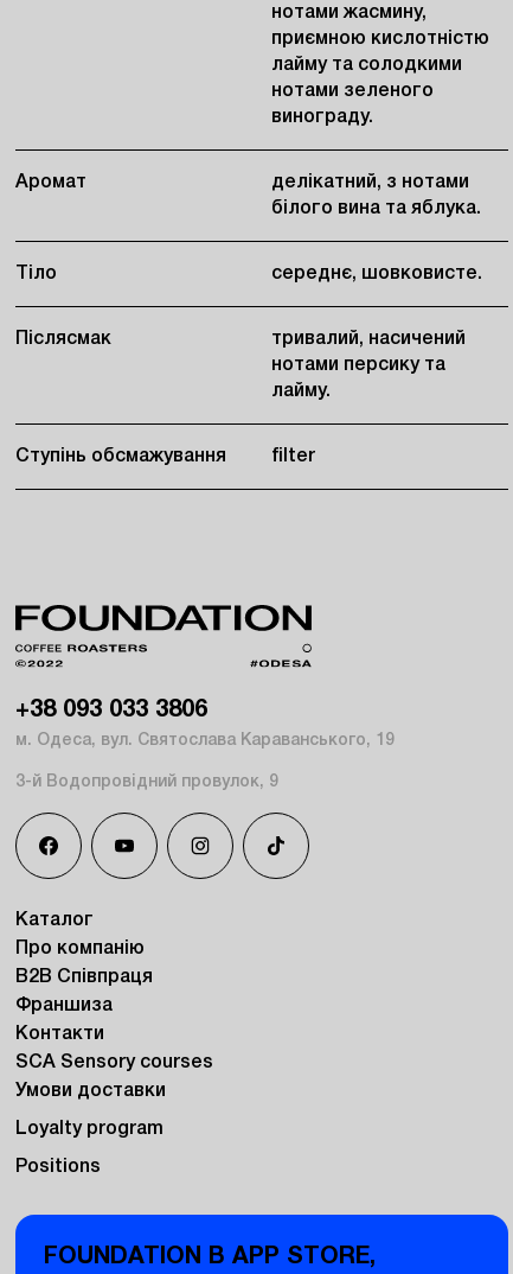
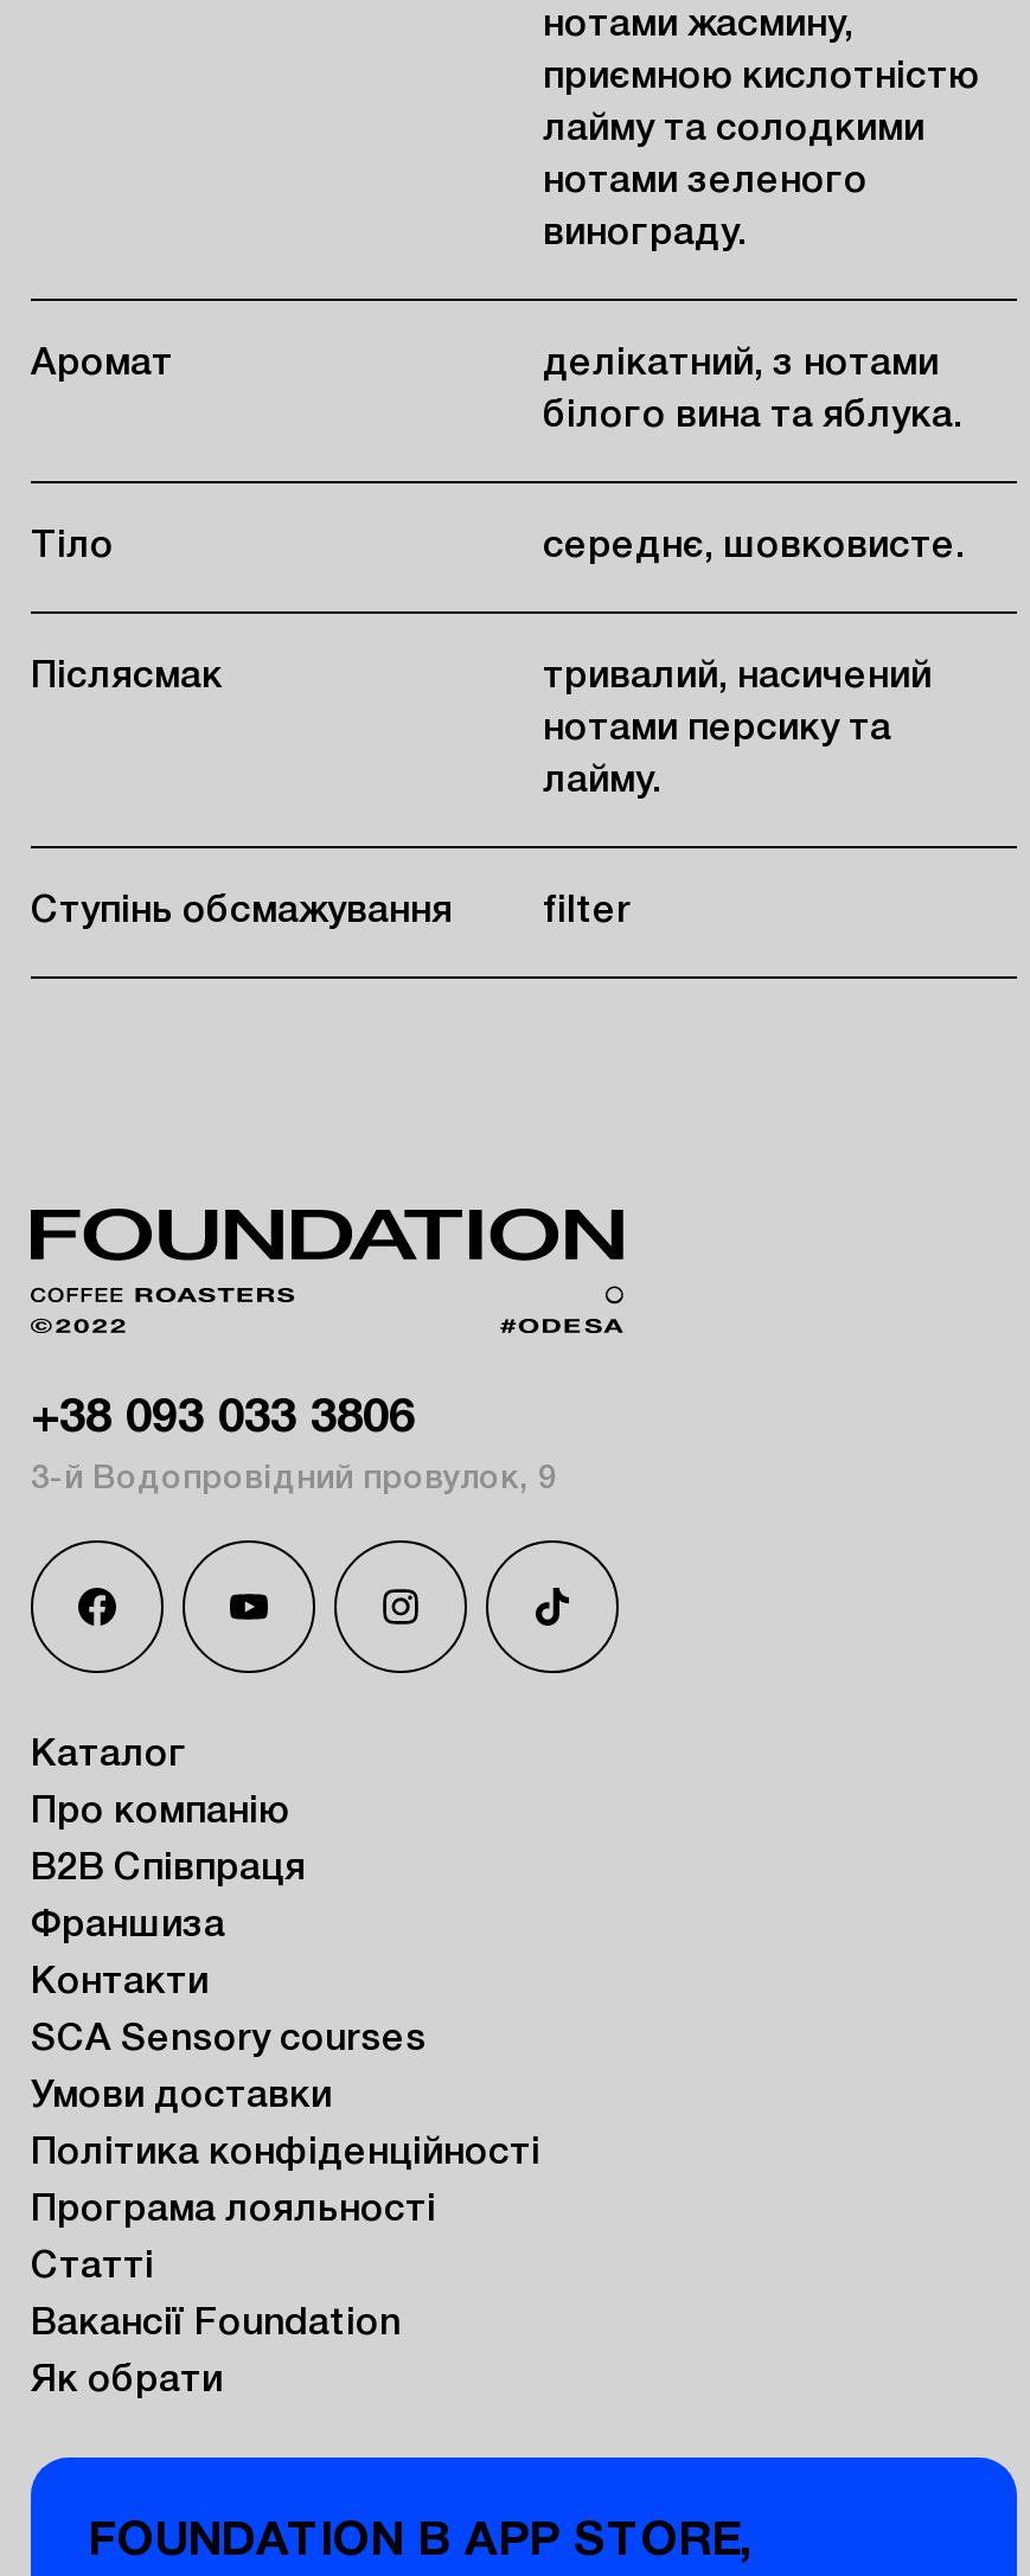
- м. Одеса, вул. Святослава Караванського, 19

moved up: 3-й Водопровідний провулок, 9 | Каталог | Про компанію | B2B Співпраця | Франшиза | Контакти | SCA Sensory courses | Умови доставки

- Loyalty program
- Positions
+ Політика конфіденційності
+ Програма лояльності
+ Статті
+ Вакансії Foundation
+ Як обрати
